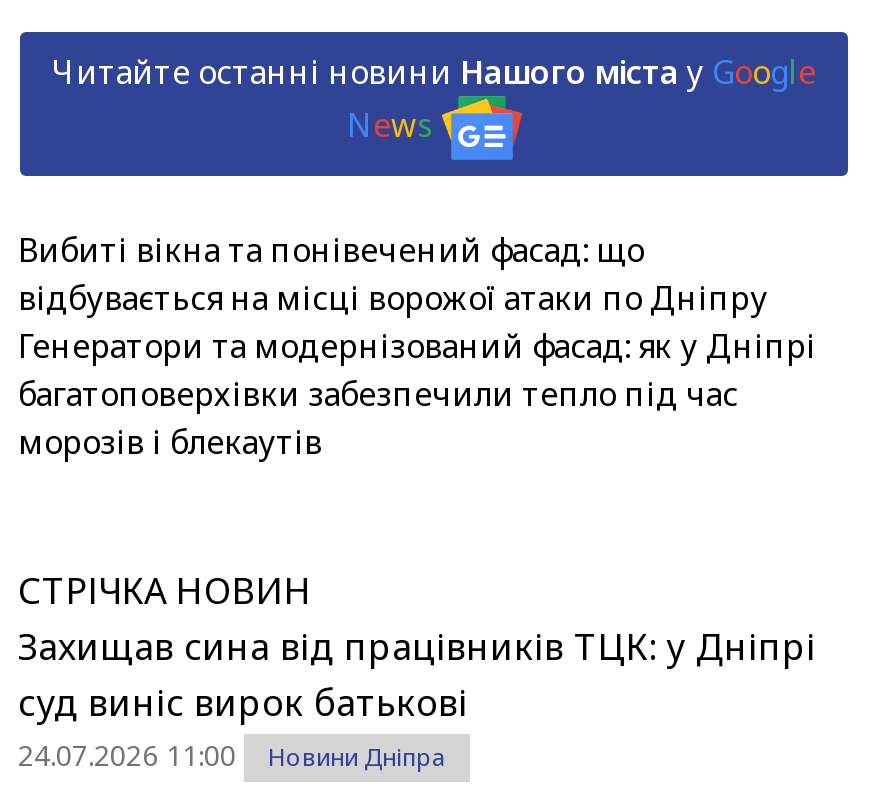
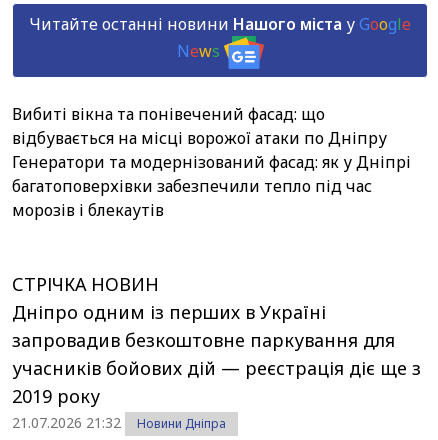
- Захищав сина від працівників ТЦК: у Дніпрі
- суд виніс вирок батькові
- 24.07.2026 11:00
+ Дніпро одним із перших в Україні
+ запровадив безкоштовне паркування для
+ учасників бойових дій — реєстрація діє ще з
+ 2019 року
+ 21.07.2026 21:32
